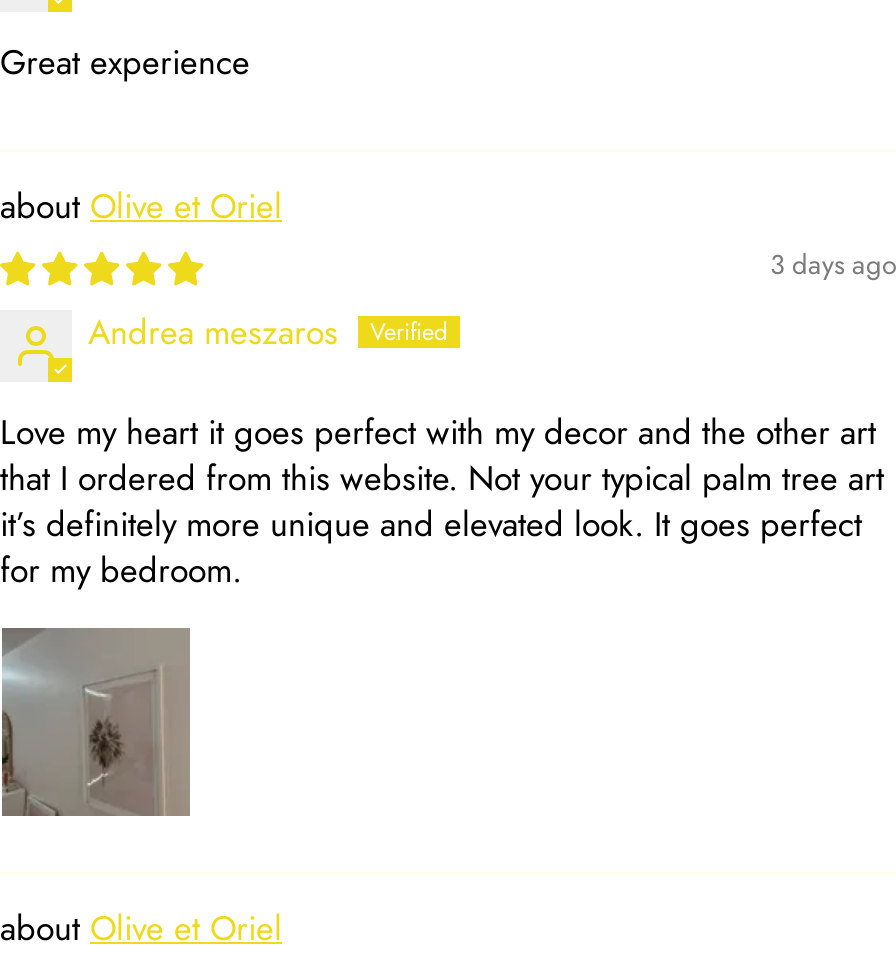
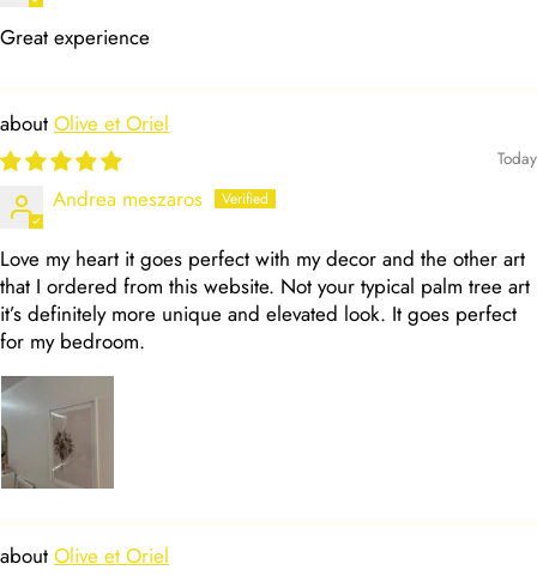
- 3 days ago
+ Today
